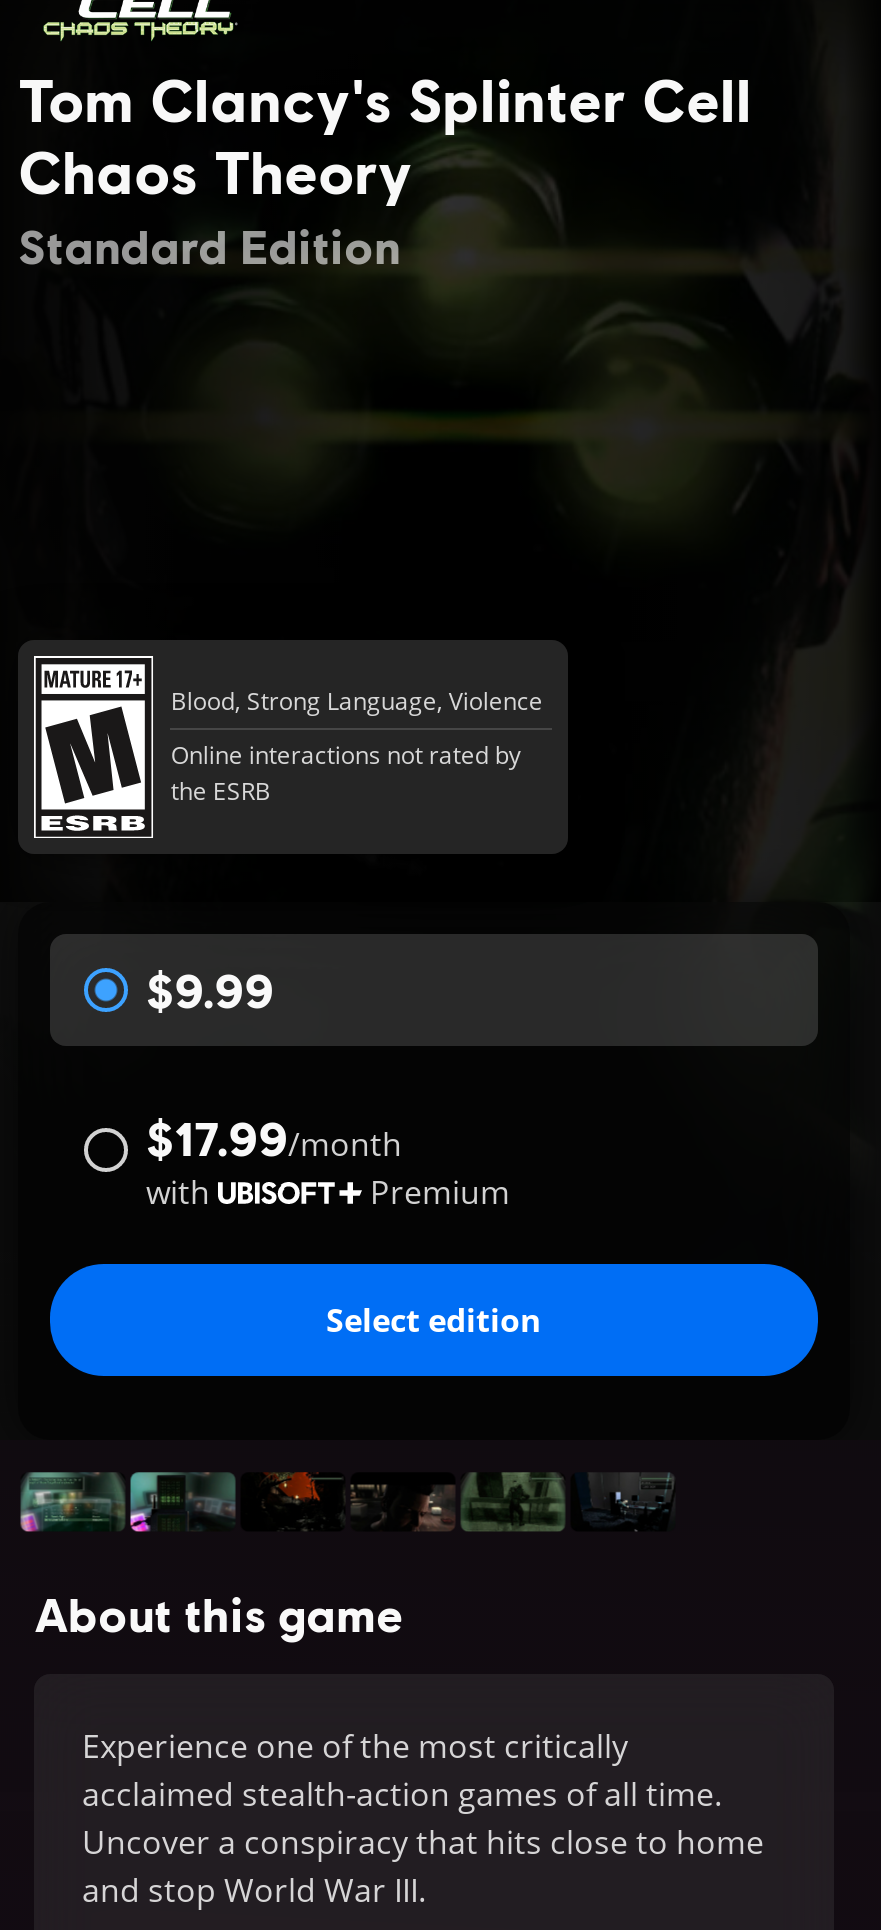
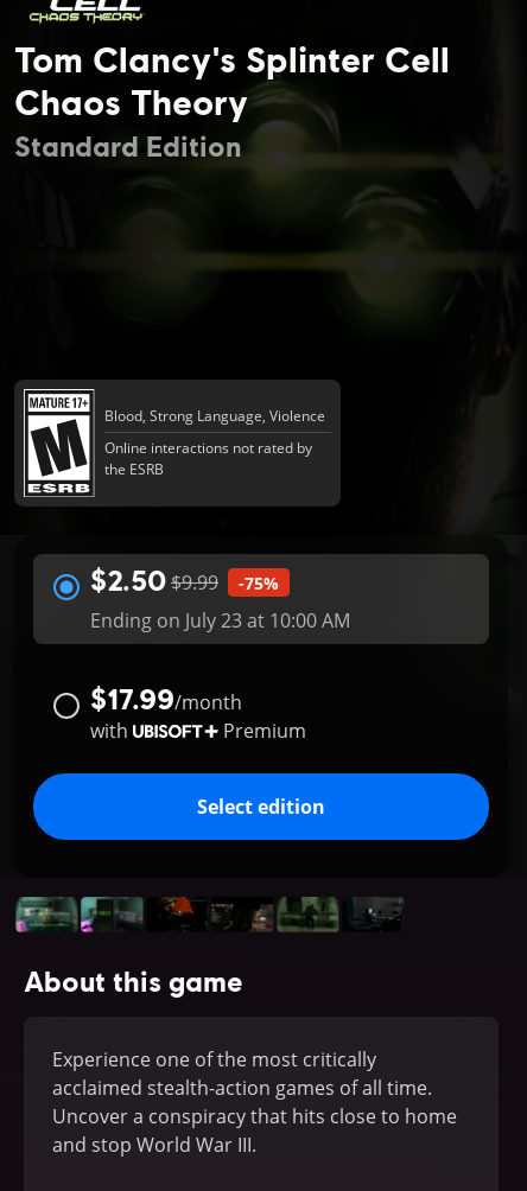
- $9.99
+ $2.50 $9.99
+ -75%
+ Ending on July 23 at 10:00 AM
